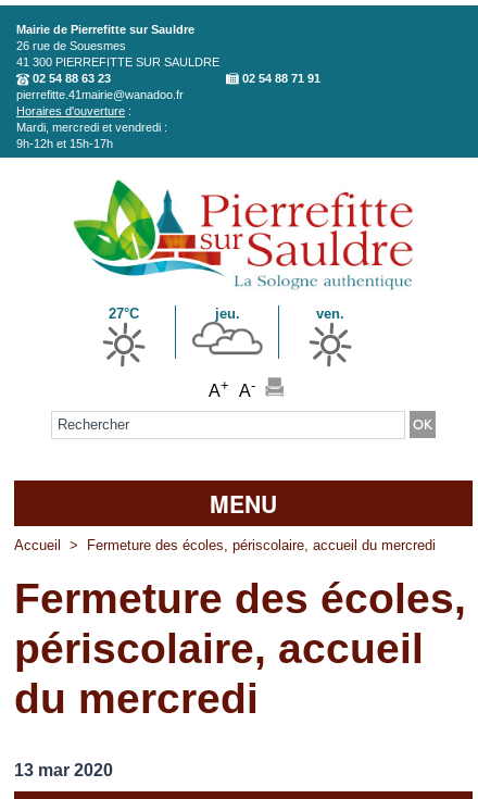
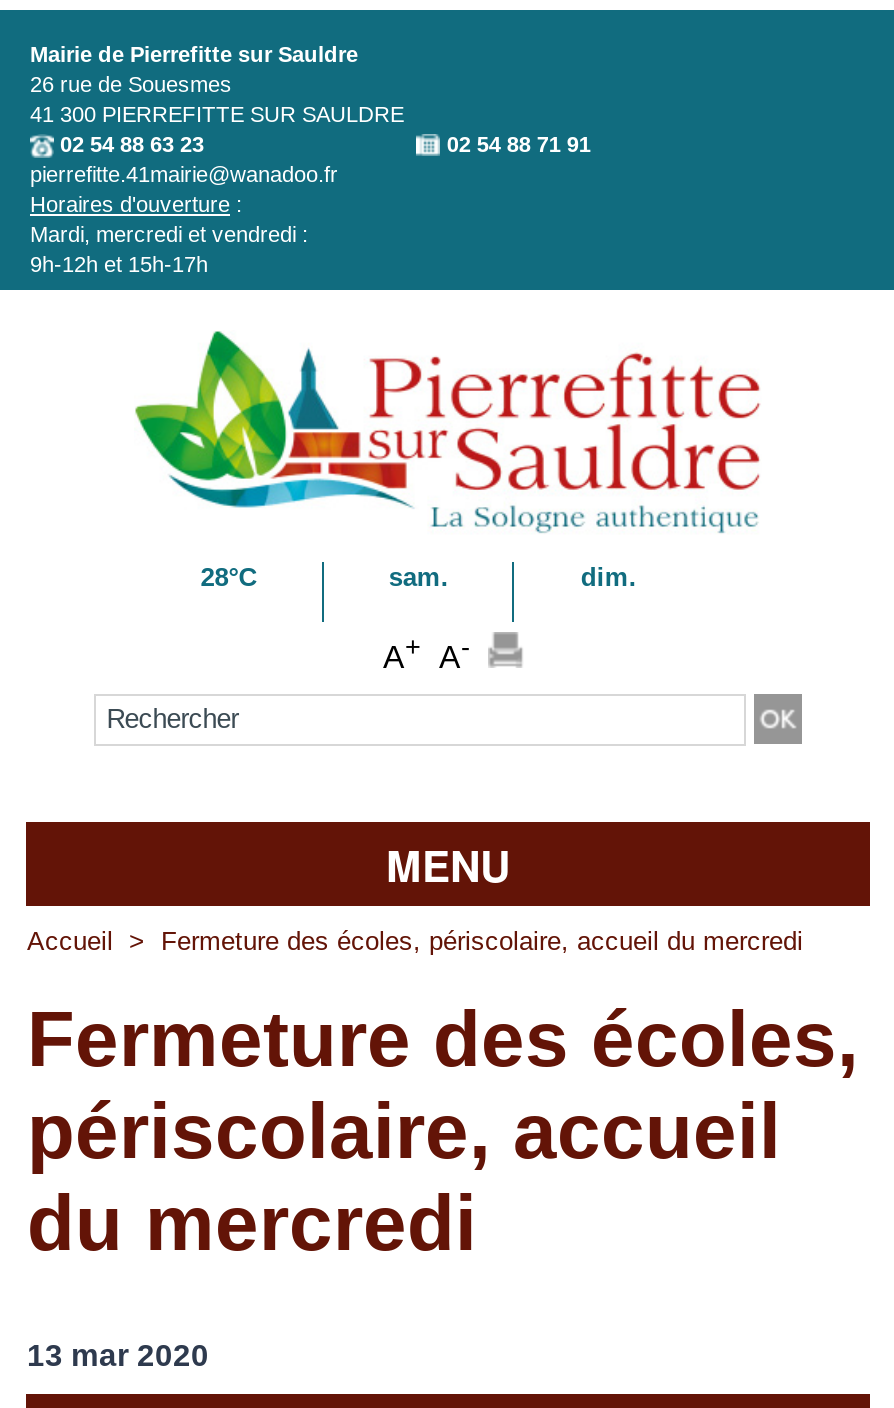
- 27°C
- jeu.
- ven.
+ 28°C
+ sam.
+ dim.
